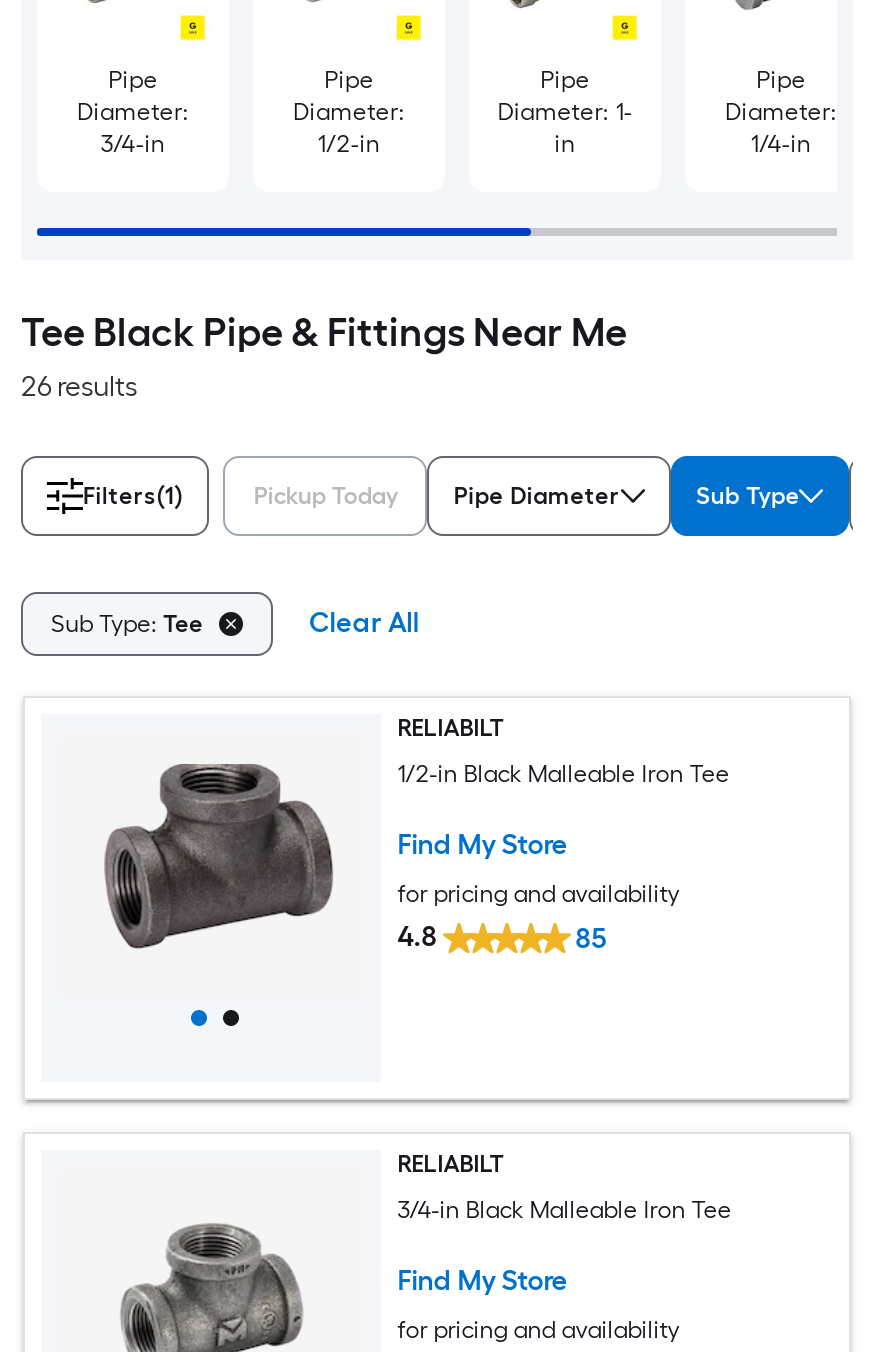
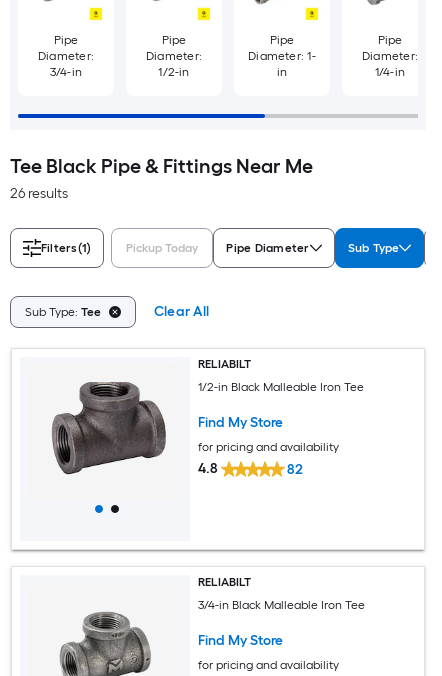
- 85
+ 82
